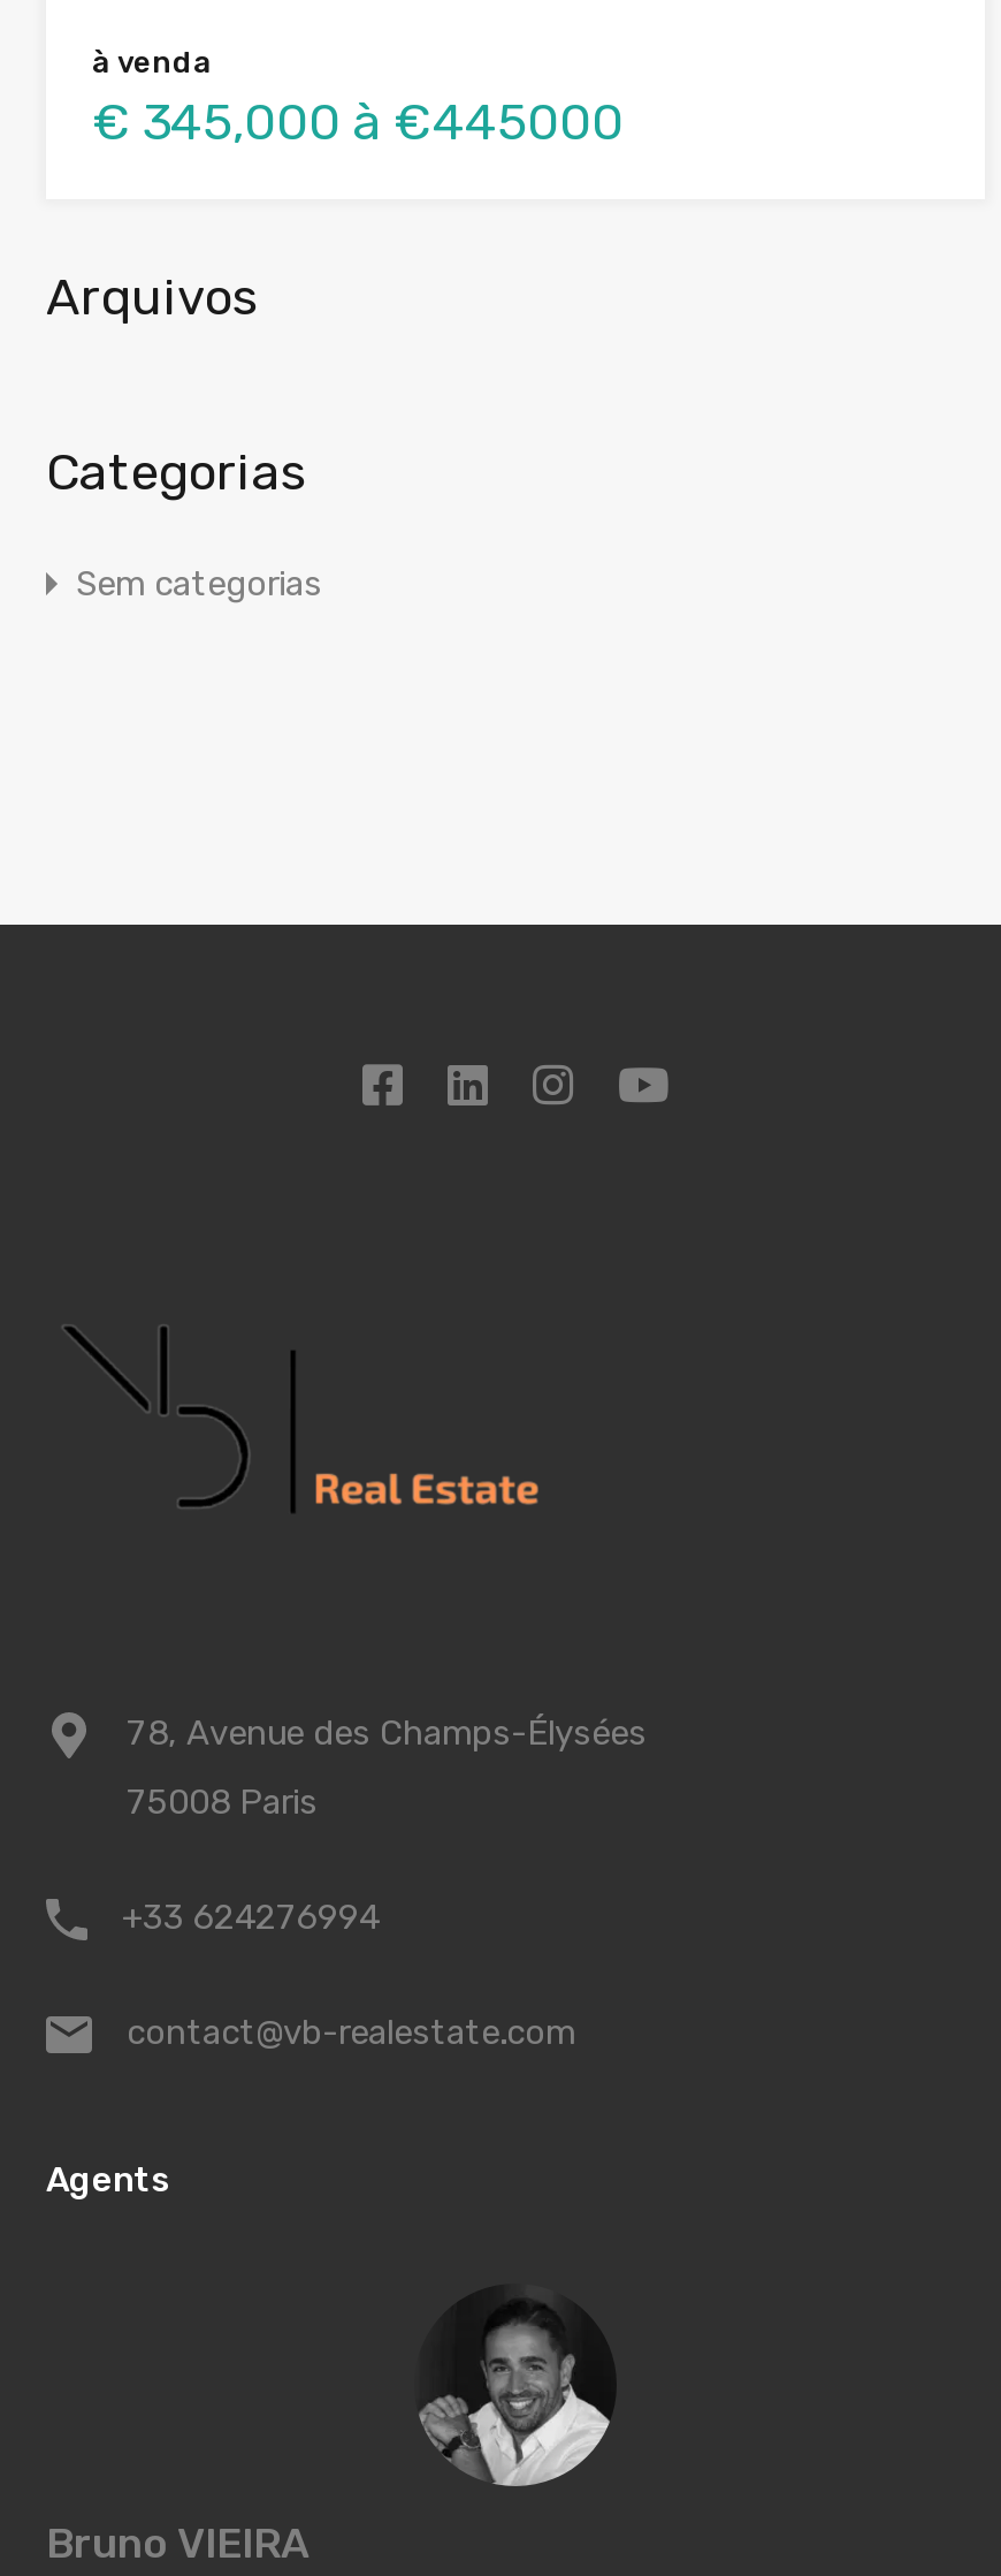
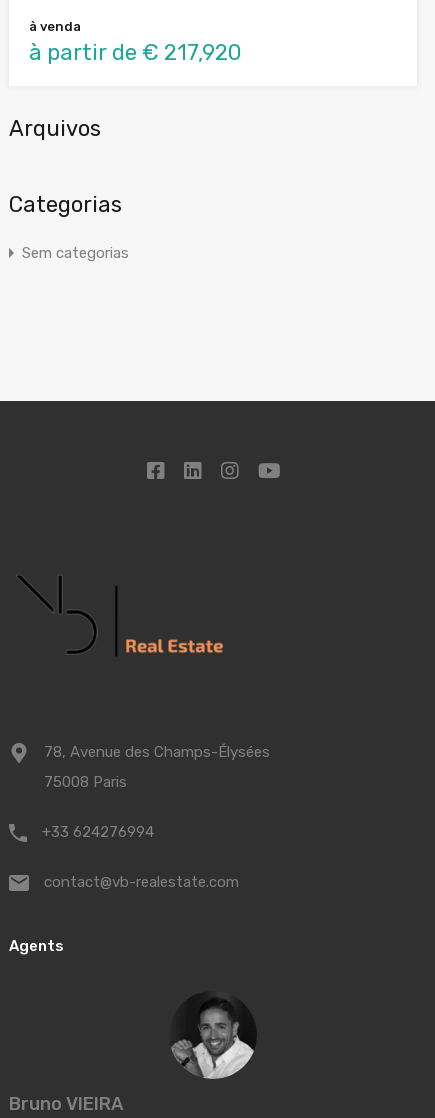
- € 345,000 à €445000
+ à partir de € 217,920
